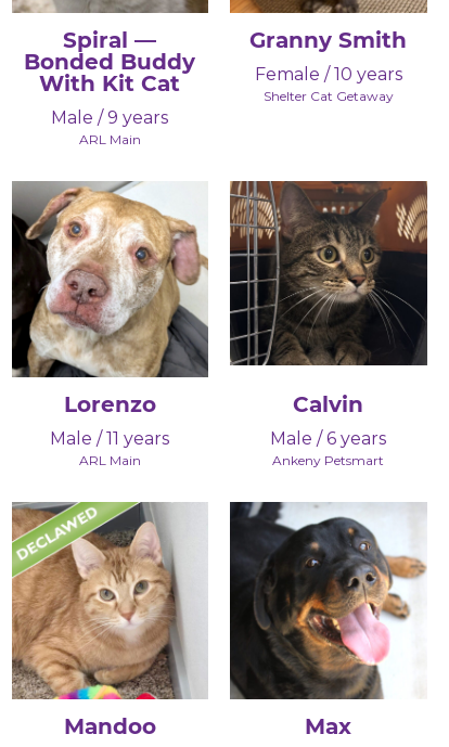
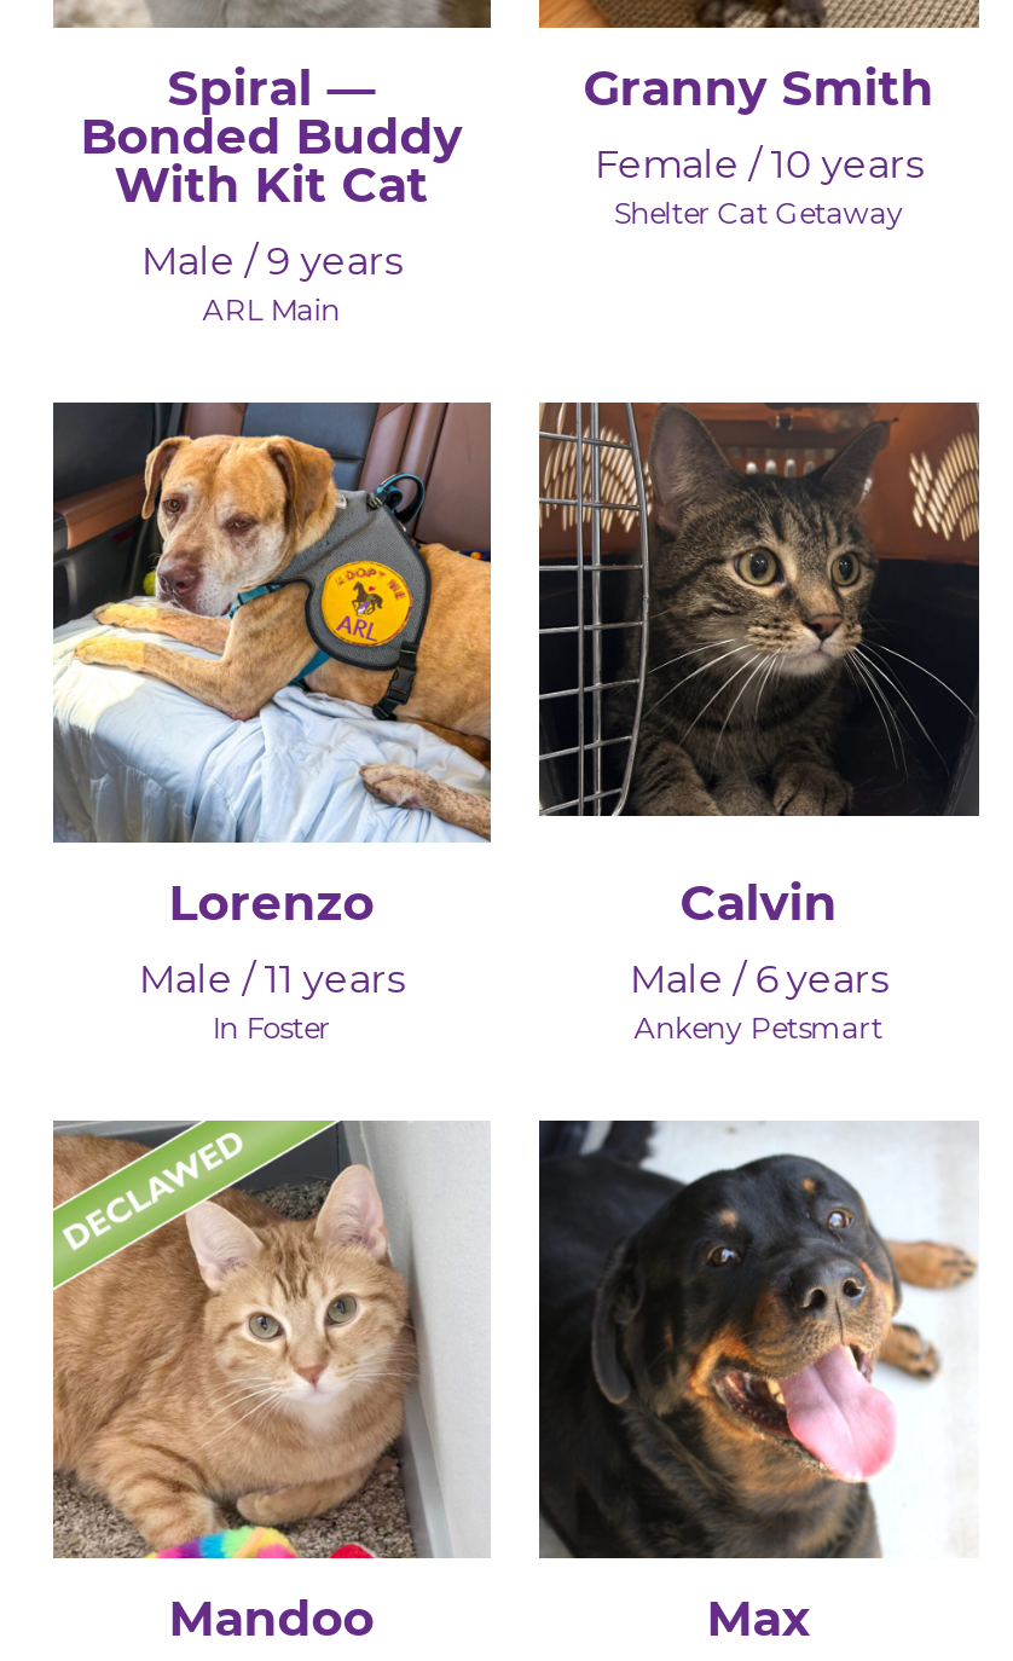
- [image]
+ [image]

- ARL Main
+ In Foster
